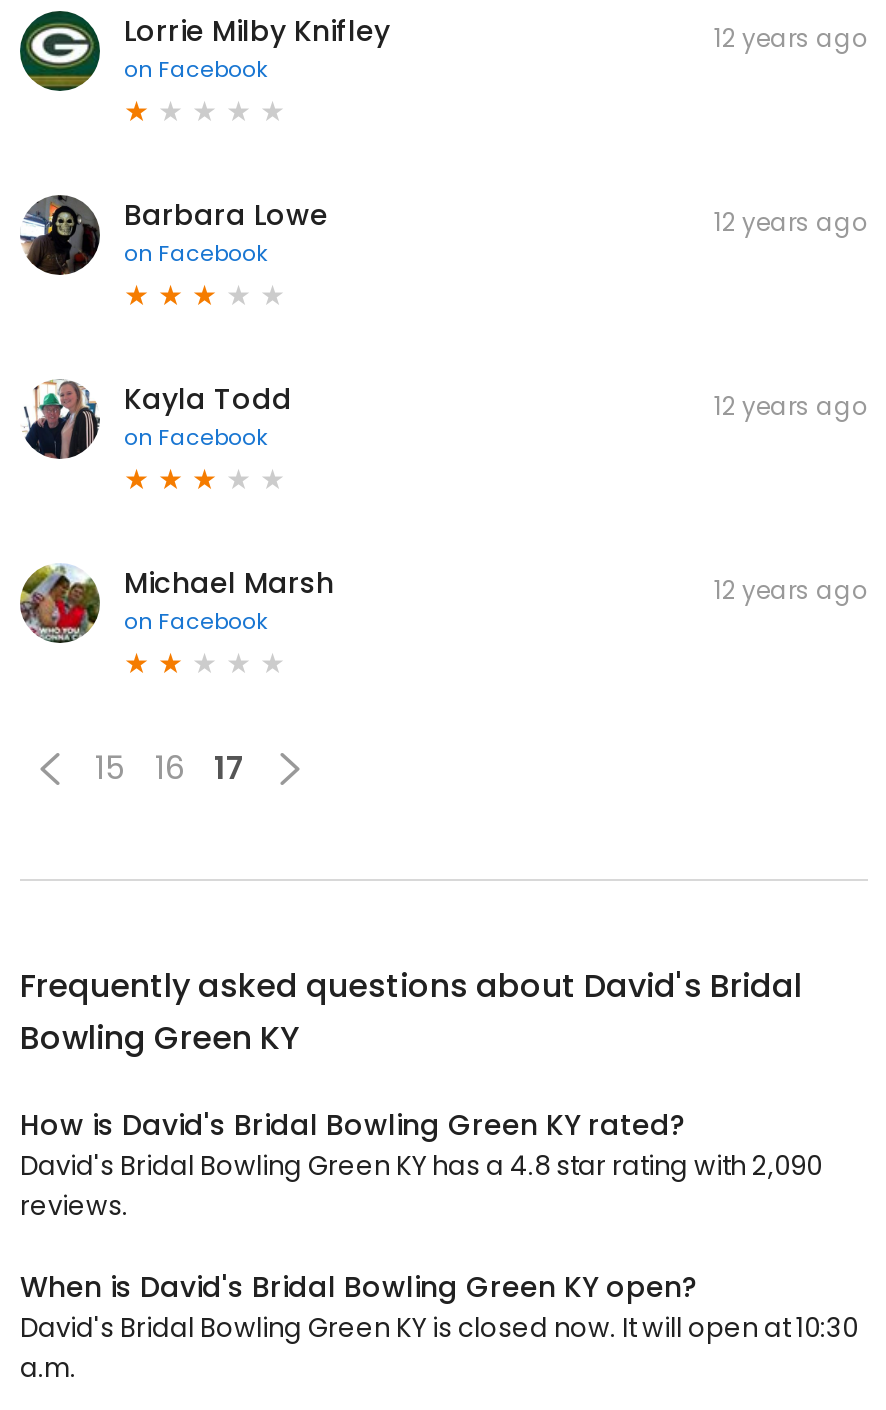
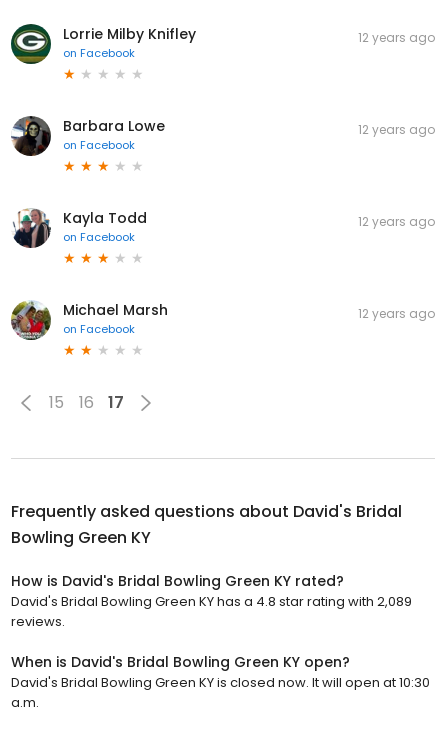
- David's Bridal Bowling Green KY has a 4.8 star rating with 2,090
+ David's Bridal Bowling Green KY has a 4.8 star rating with 2,089
